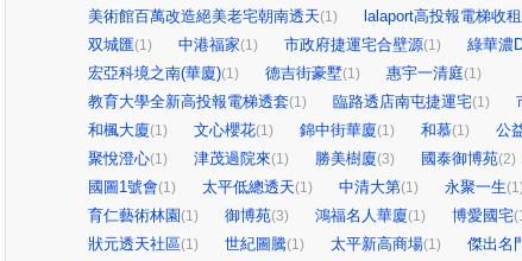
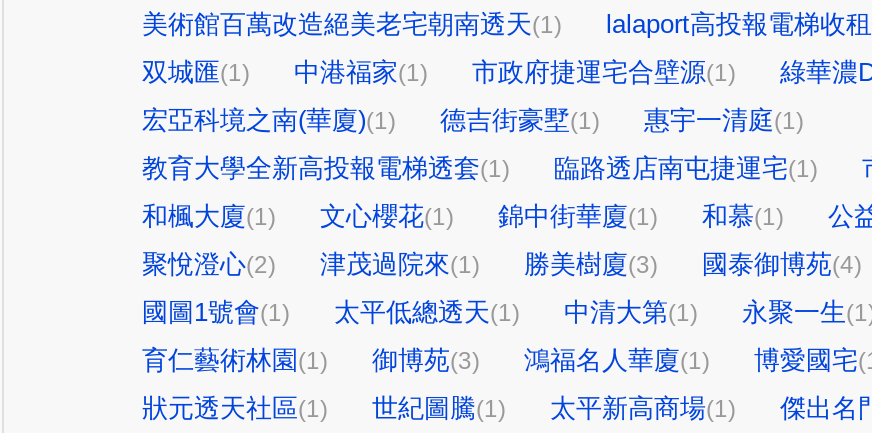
- 聚悅澄心(1)
+ 聚悅澄心(2)

- 國泰御博苑(2)
+ 國泰御博苑(4)
